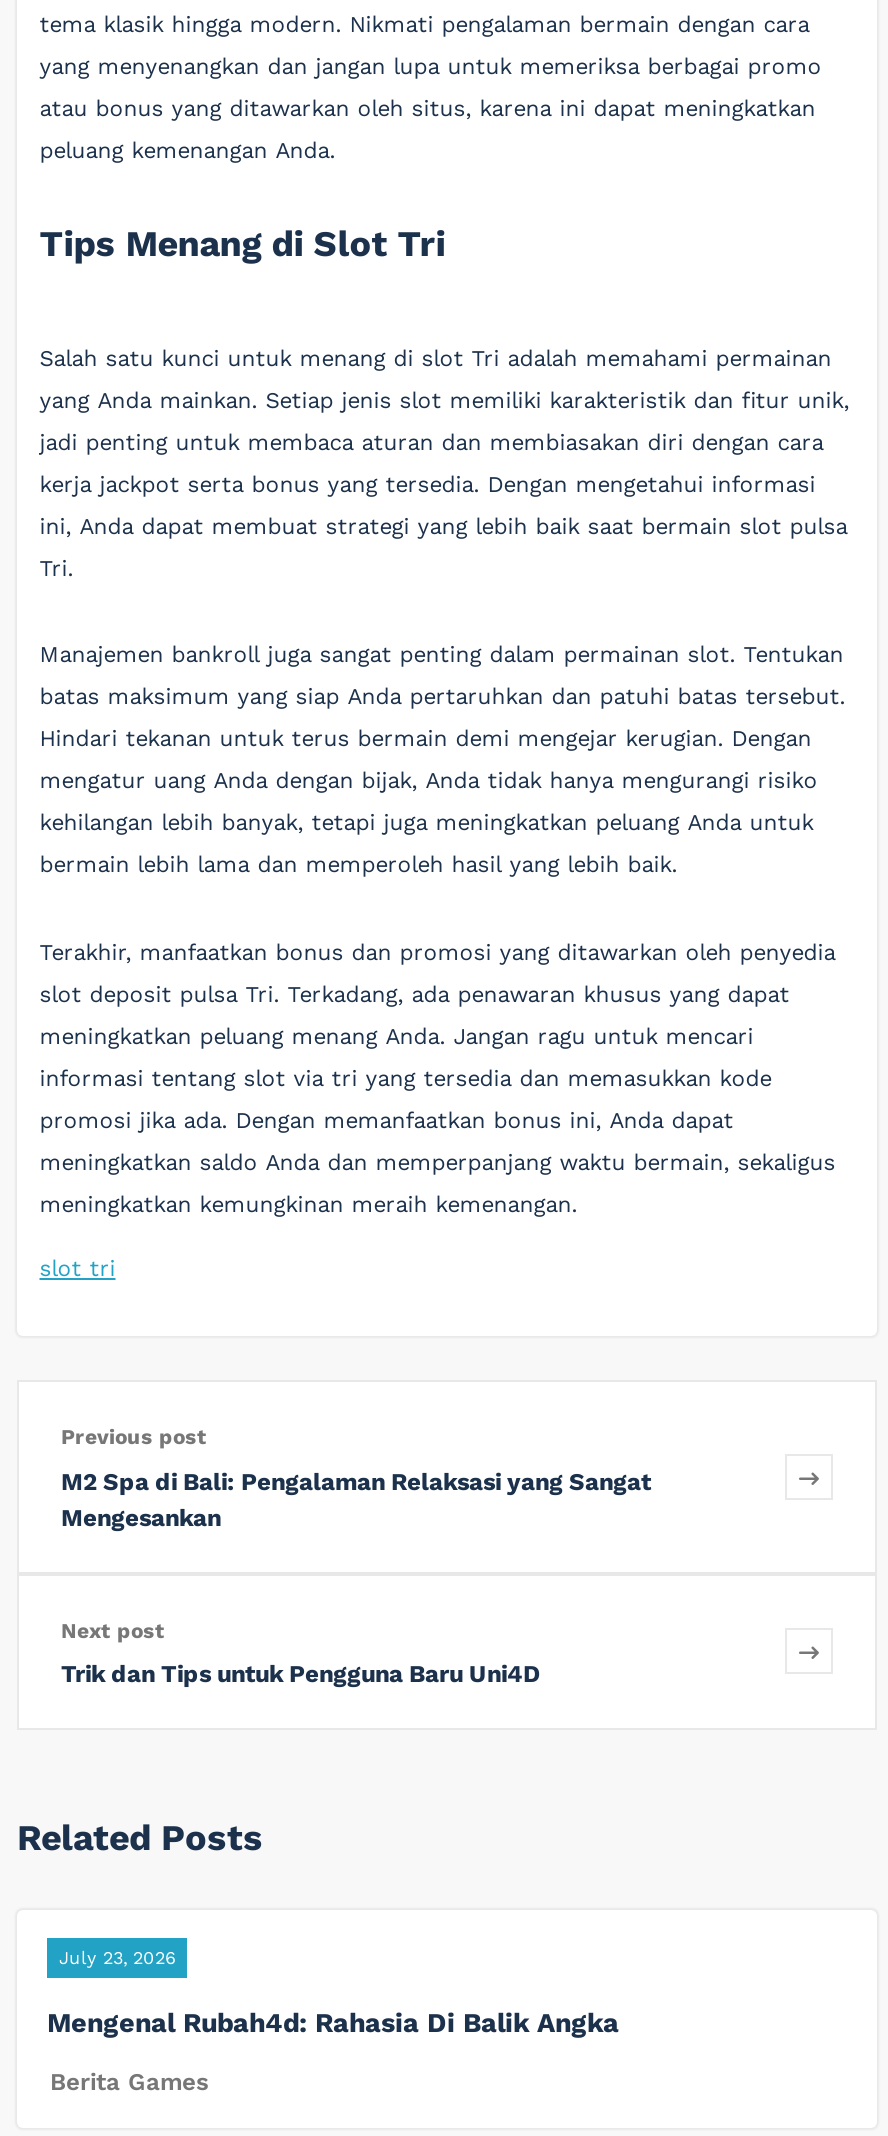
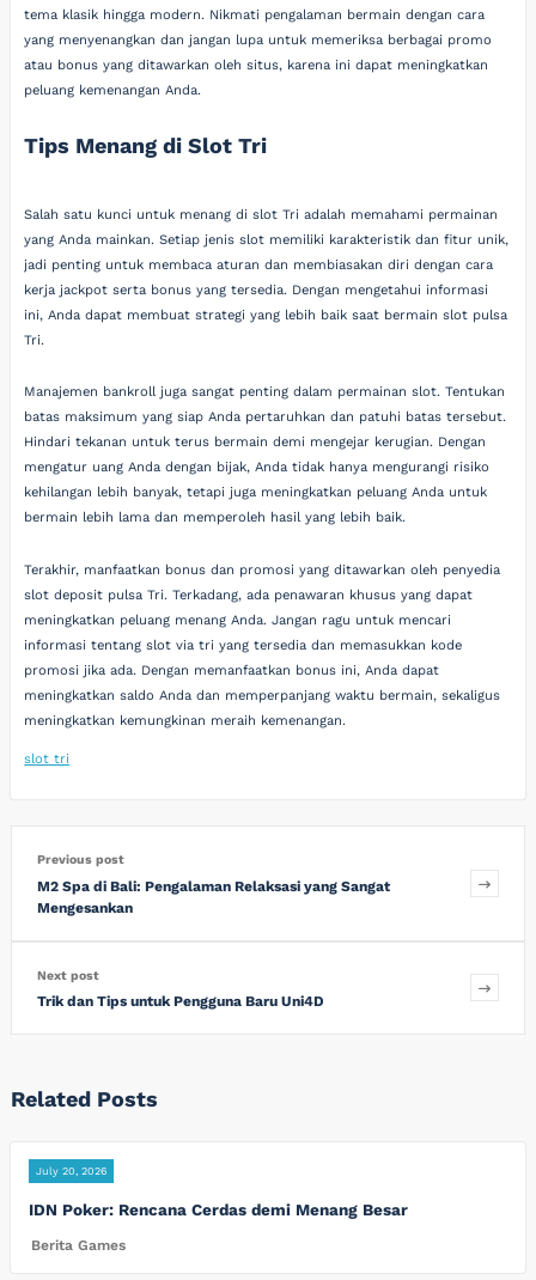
- July 23, 2026
+ July 20, 2026

- Mengenal Rubah4d: Rahasia Di Balik Angka
+ IDN Poker: Rencana Cerdas demi Menang Besar
